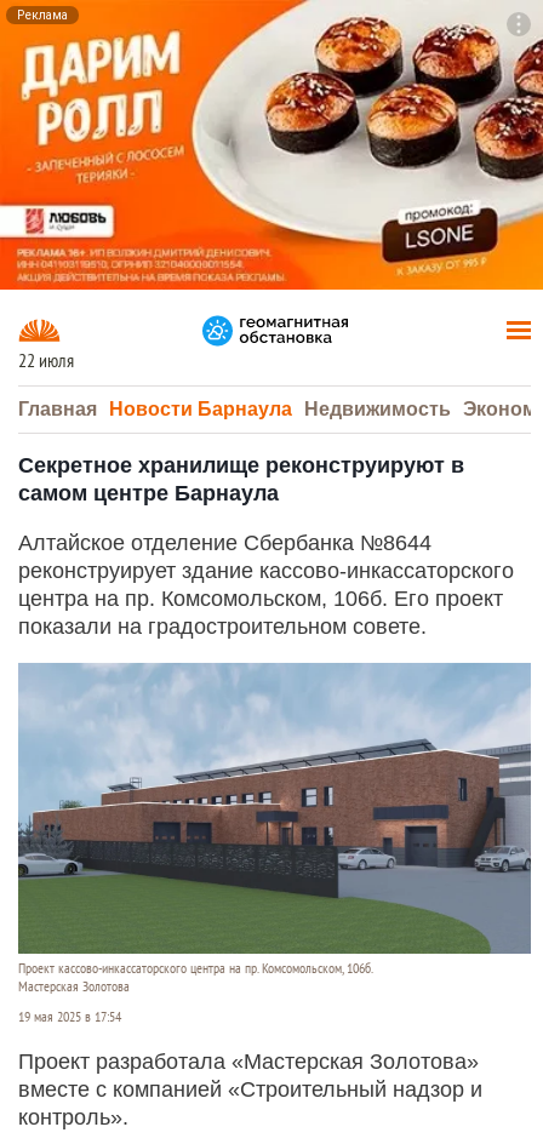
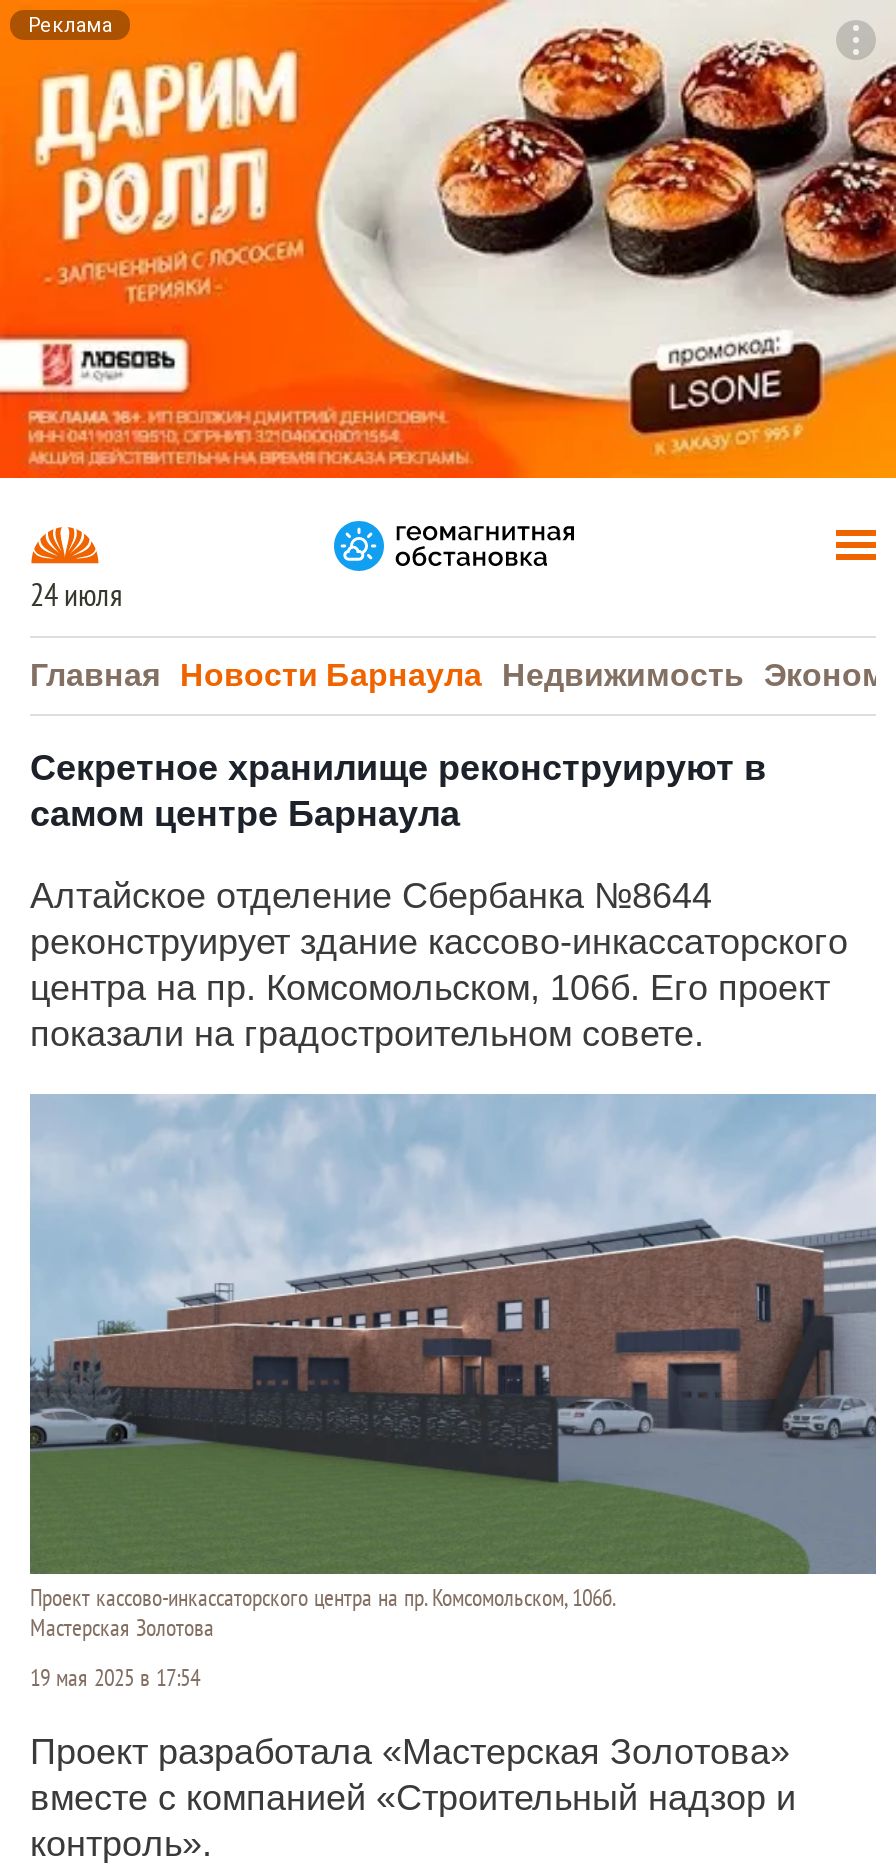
- 22 июля
+ 24 июля
